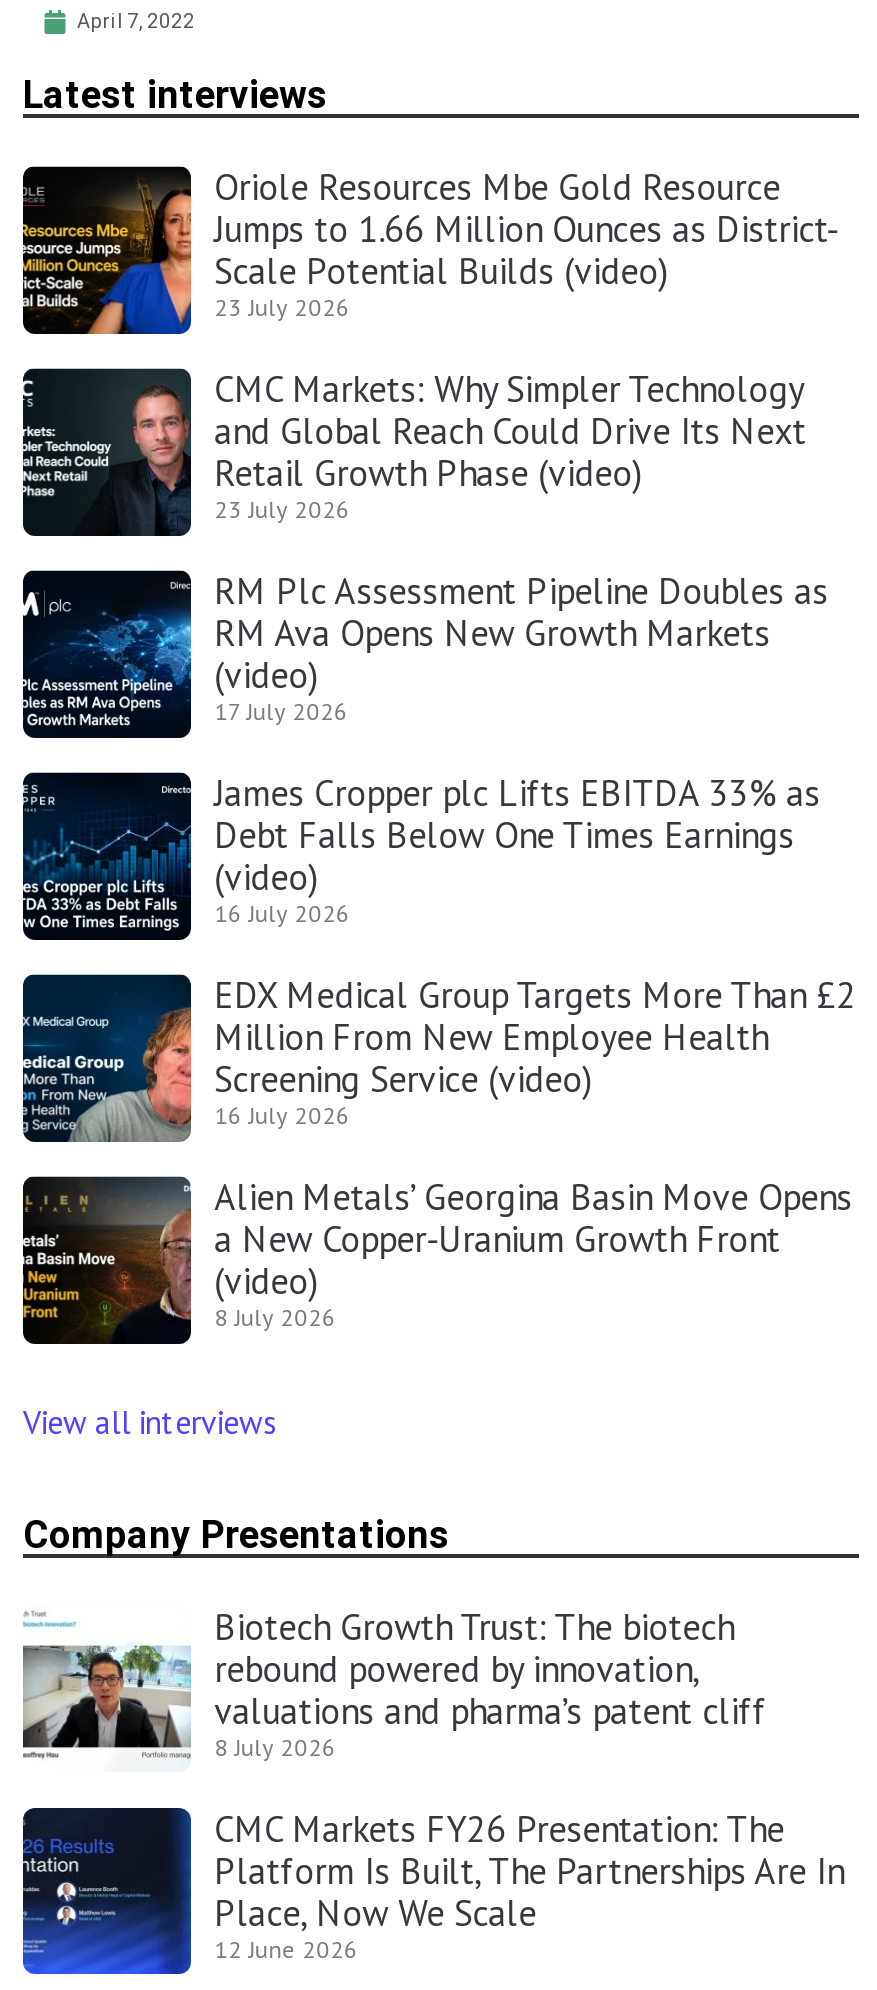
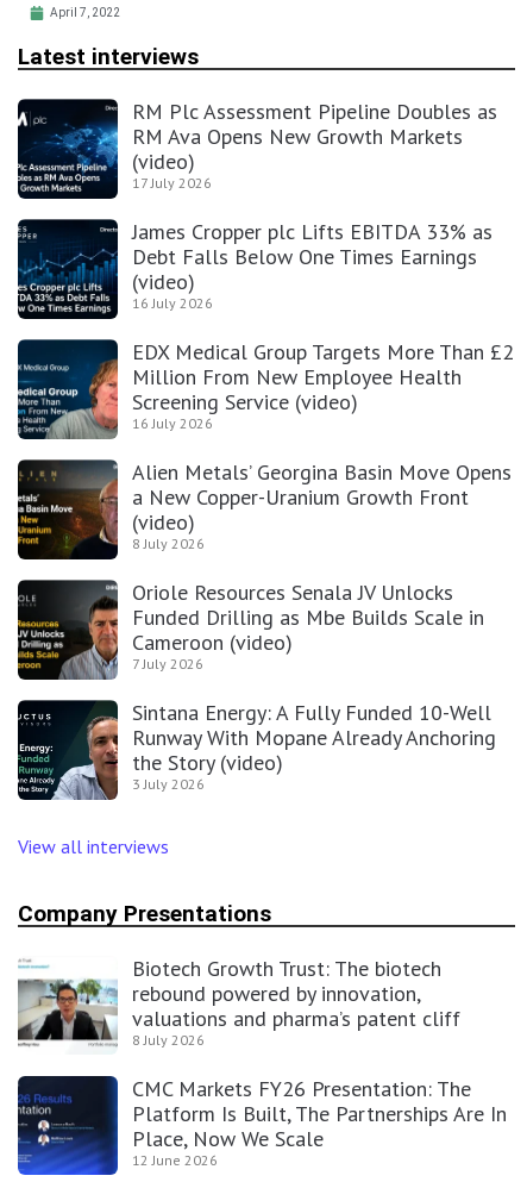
- [image]
- Oriole Resources Mbe Gold Resource
- Jumps to 1.66 Million Ounces as District-
- Scale Potential Builds (video)
- 23 July 2026
- CMC Markets: Why Simpler Technology
- and Global Reach Could Drive Its Next
- Retail Growth Phase (video)
- 23 July 2026

- [image]

moved up: [image] | RM Plc Assessment Pipeline Doubles as | RM Ava Opens New Growth Markets | ... | (video) | 8 July 2026

+ [image]
+ Oriole Resources Senala JV Unlocks
+ Funded Drilling as Mbe Builds Scale in
+ Cameroon (video)
+ 7 July 2026
+ Sintana Energy: A Fully Funded 10-Well
+ Runway With Mopane Already Anchoring
+ the Story (video)
+ 3 July 2026

+ [image]
